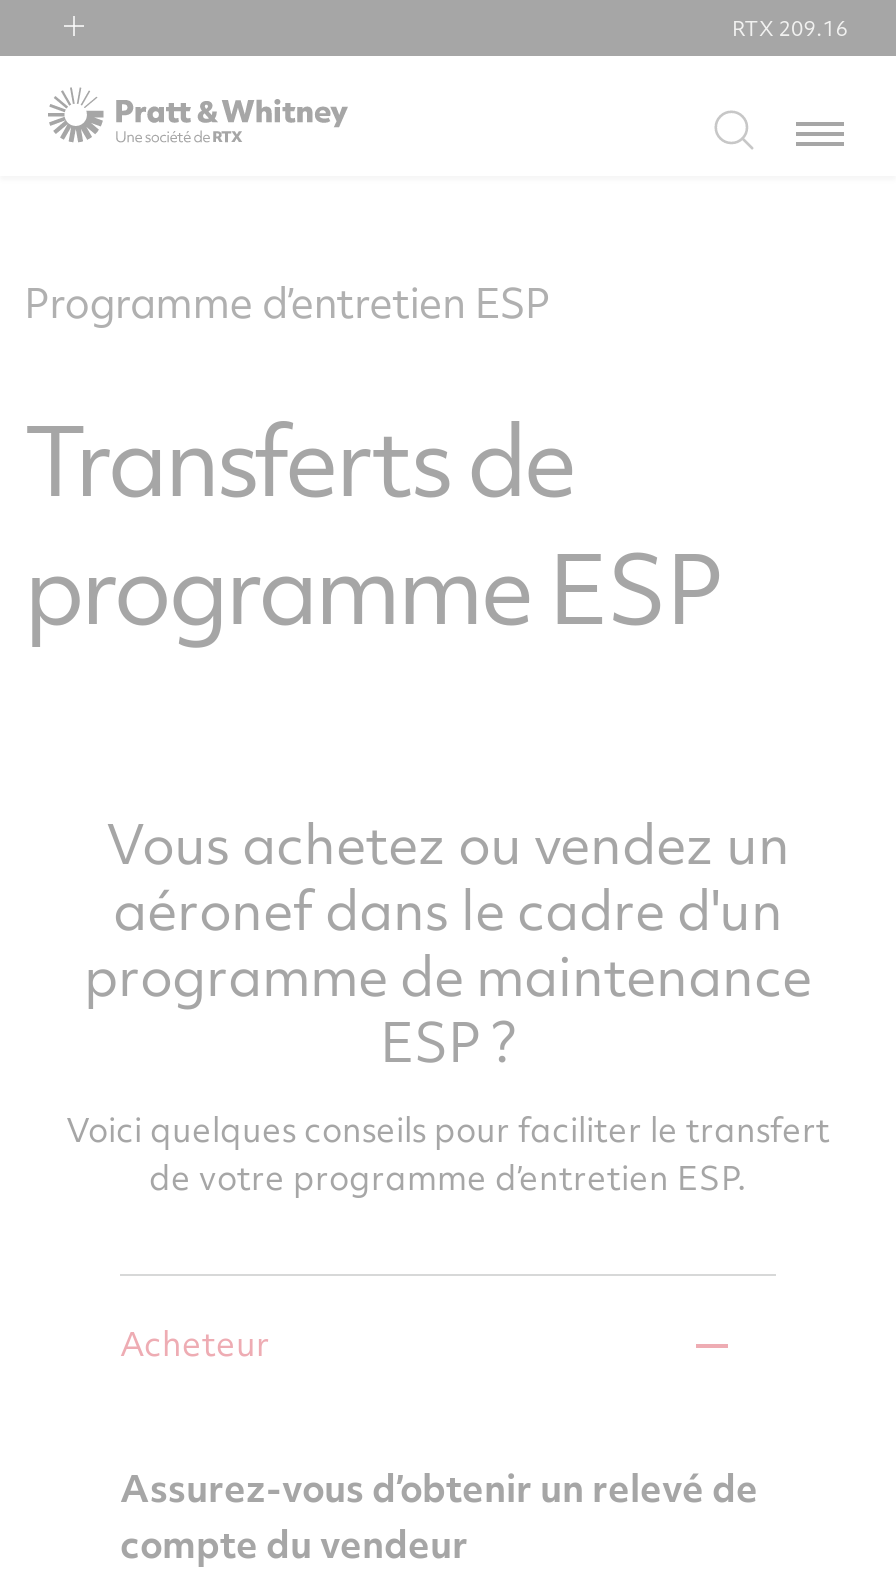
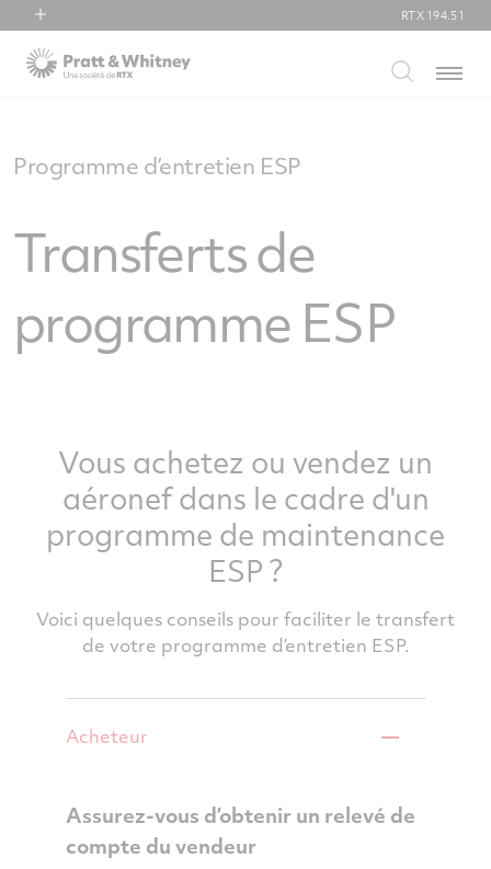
- RTX 209.16
+ RTX 194.51
